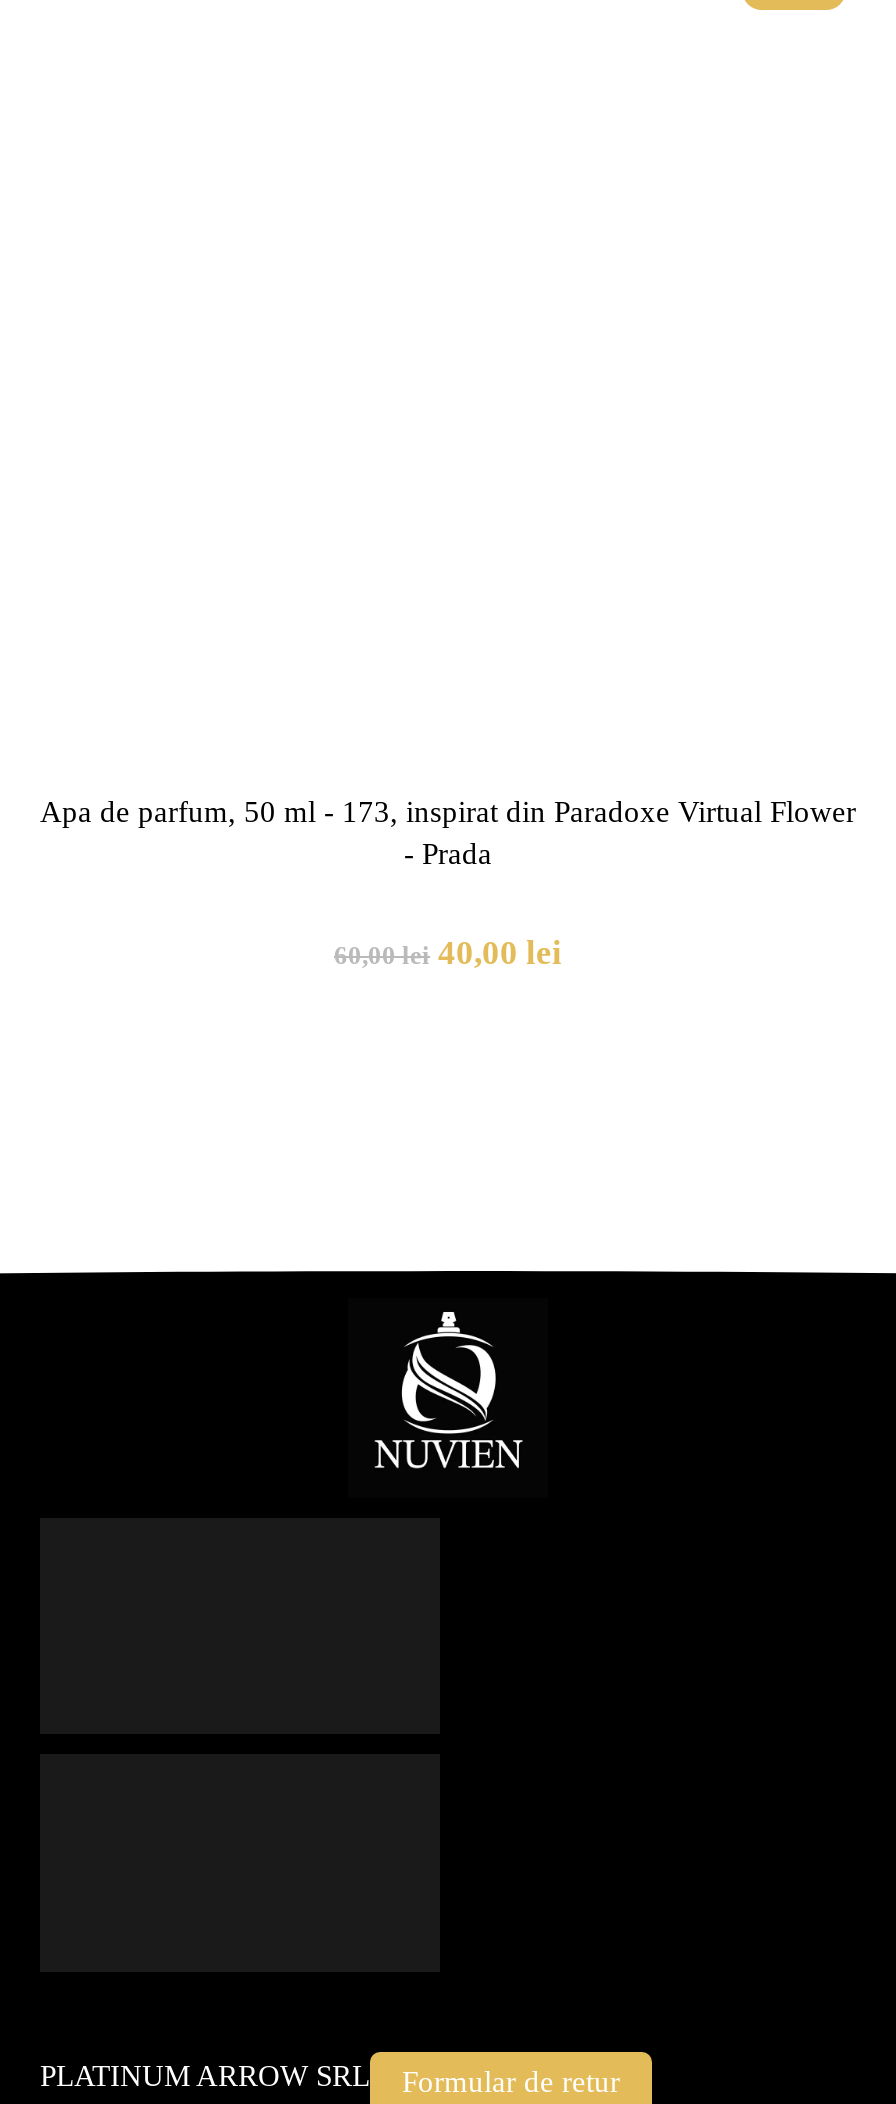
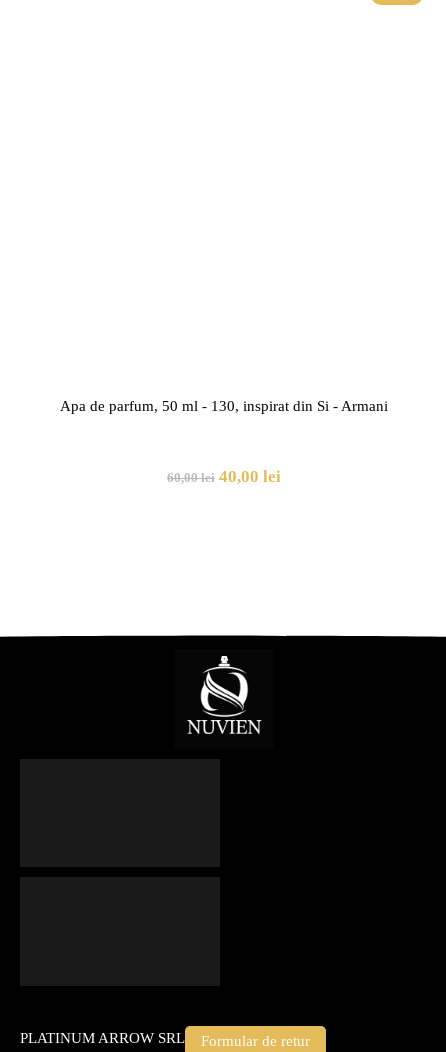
- Apa de parfum, 50 ml - 173, inspirat din Paradoxe Virtual Flower
- - Prada
+ Apa de parfum, 50 ml - 130, inspirat din Si - Armani
